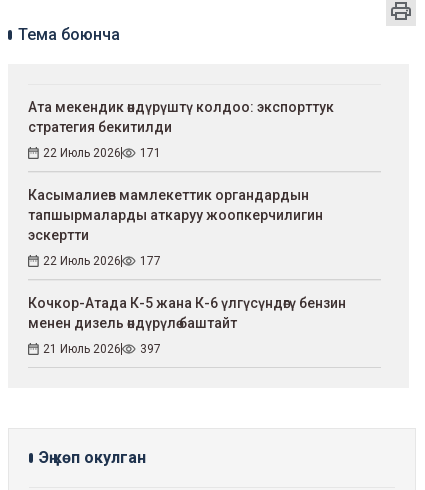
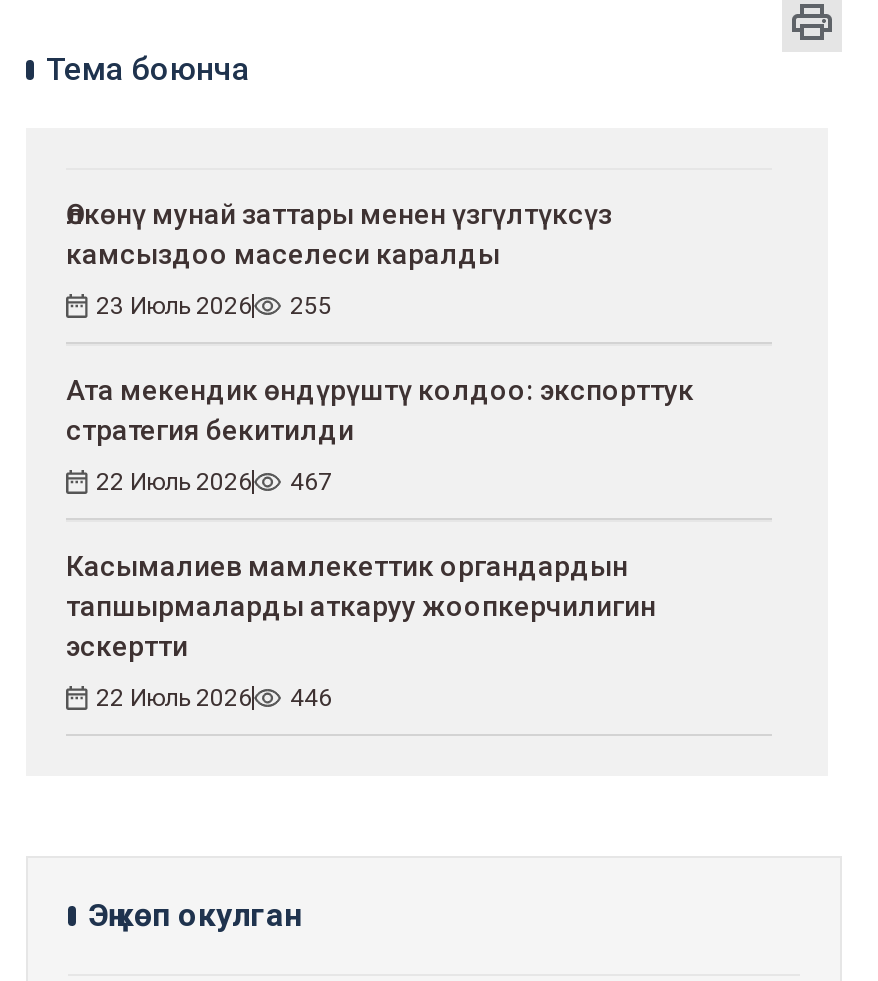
+ Өлкөнү мунай заттары менен үзгүлтүксүз
+ камсыздоо маселеси каралды
+ 23 Июль 2026
+ 255

moved down: Ата мекендик өндүрүштү колдоо: экспорттук | стратегия бекитилди | 22 Июль 2026 | Касымалиев мамлекеттик органдардын | тапшырмаларды аткаруу жоопкерчилигин | эскертти | 22 Июль 2026

- 22 Июль 2026 171
+ 22 Июль 2026 467

- 177
- Кочкор-Атада К-5 жана К-6 үлгүсүндөгү бензин
- менен дизель өндүрүлө баштайт
- 21 Июль 2026
- 397
+ 446
